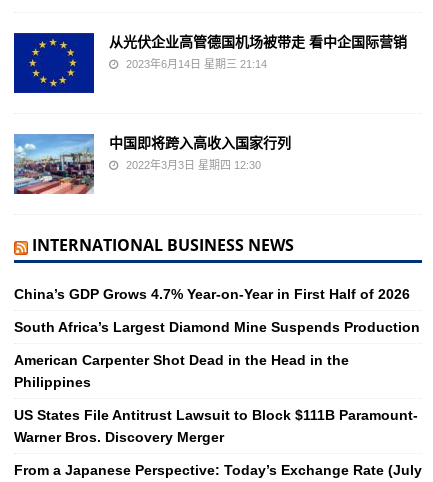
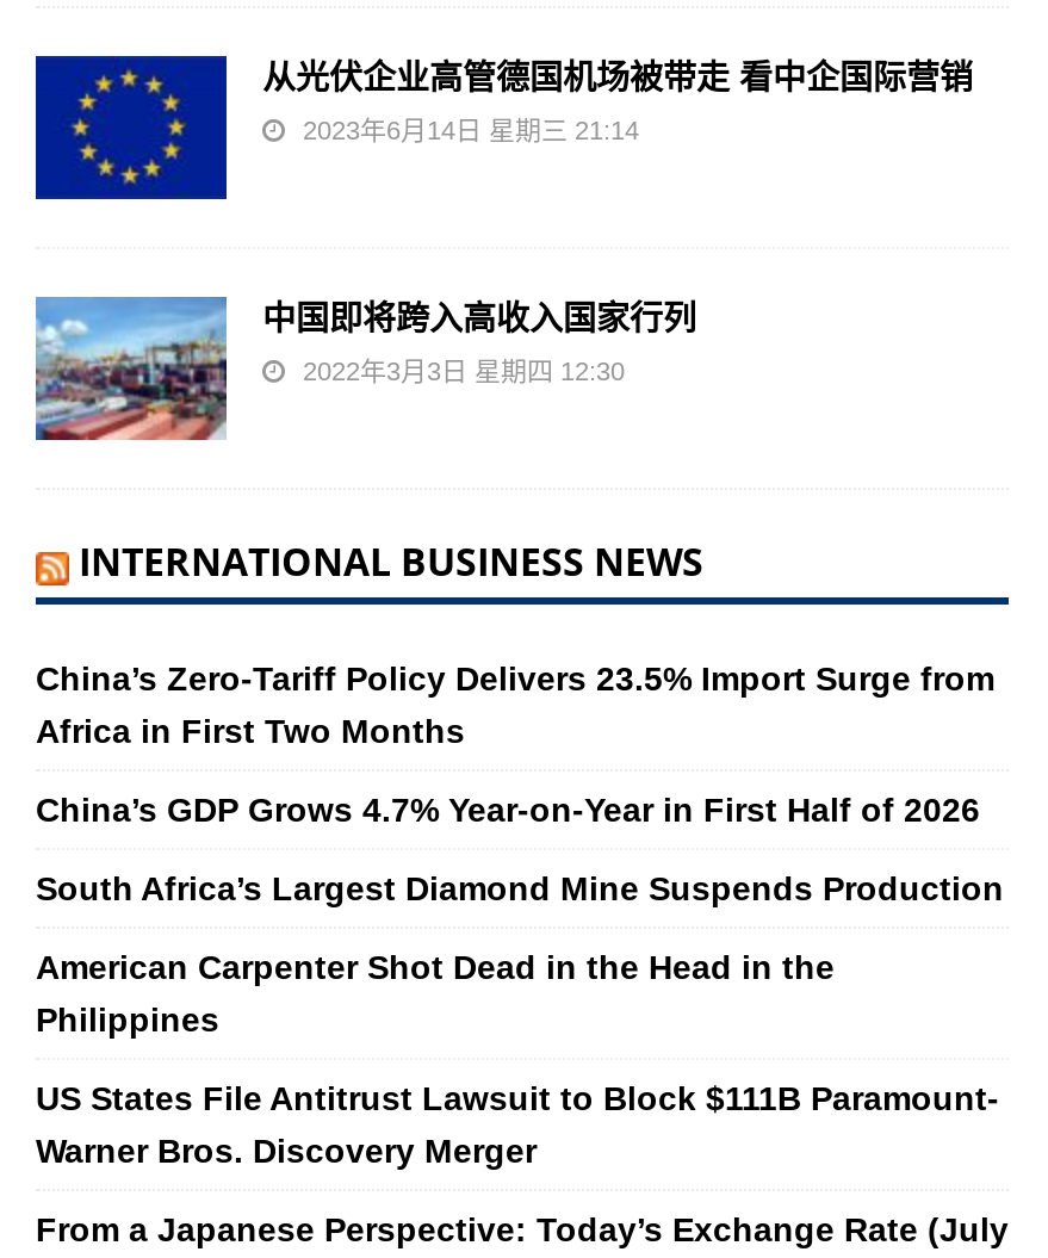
+ China’s Zero-Tariff Policy Delivers 23.5% Import Surge from
+ Africa in First Two Months
